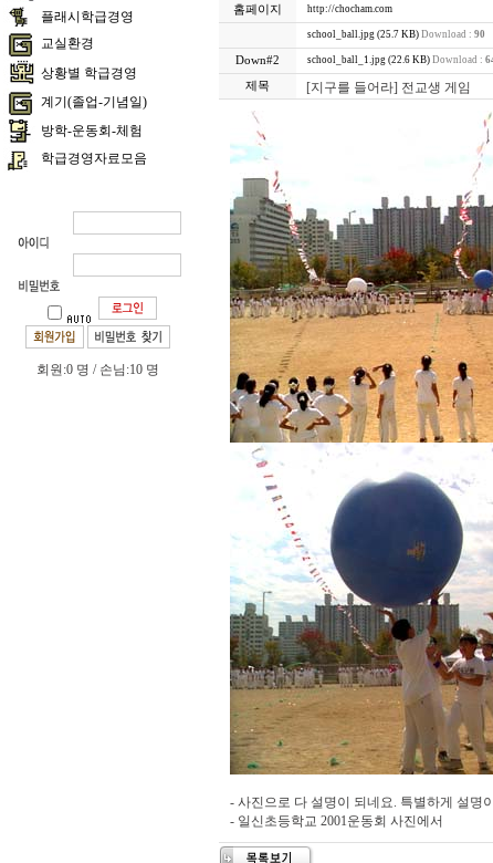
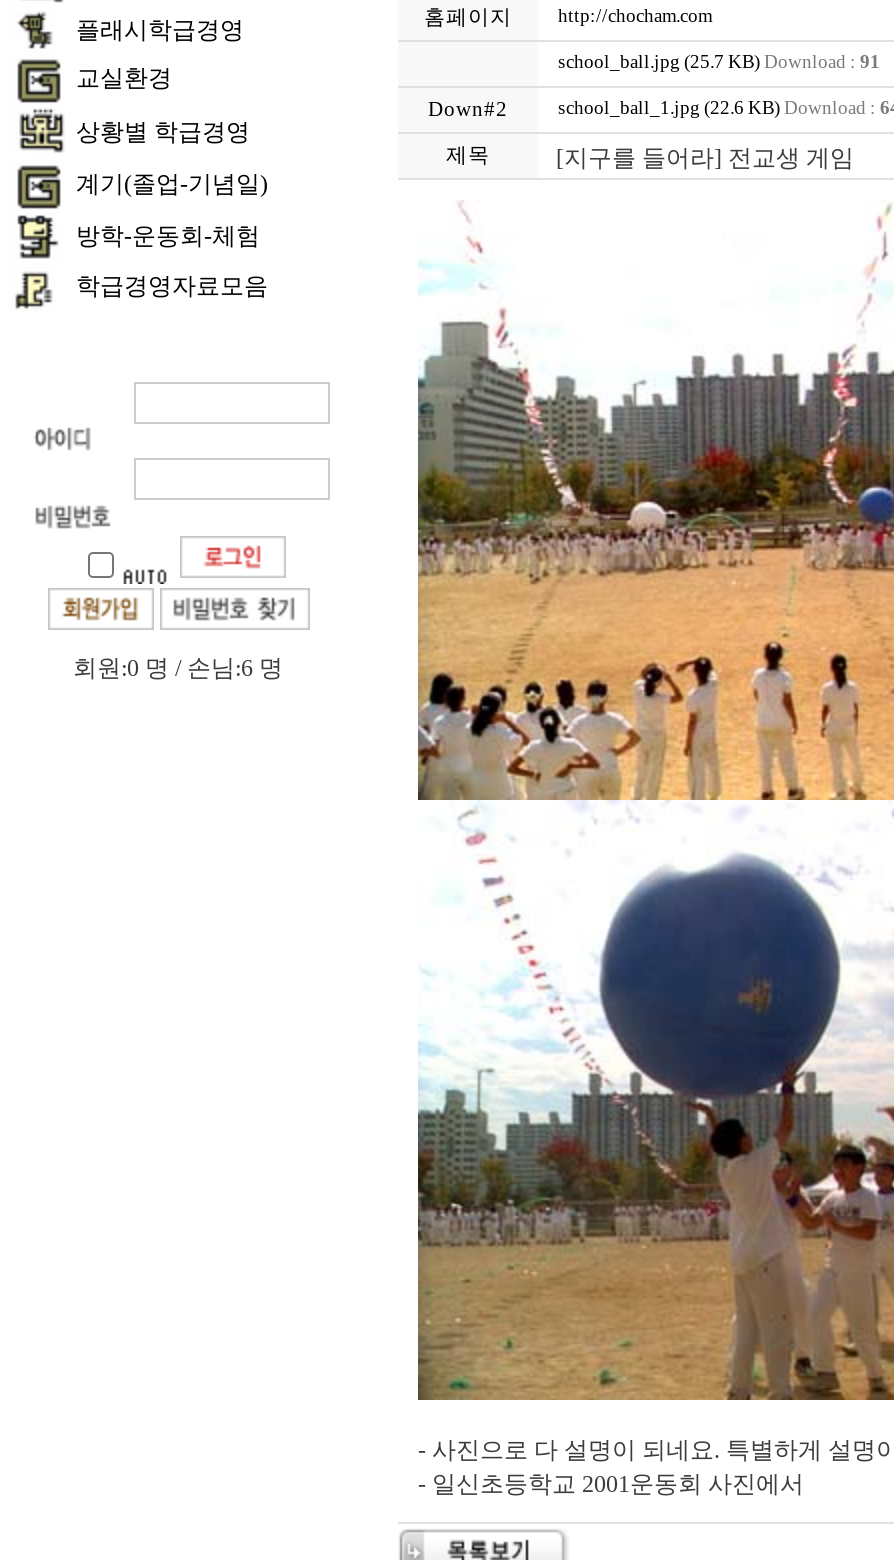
- school_ball.jpg (25.7 KB) Download : 90
+ school_ball.jpg (25.7 KB) Download : 91

- 회원:0 명 / 손님:10 명
+ 회원:0 명 / 손님:6 명
